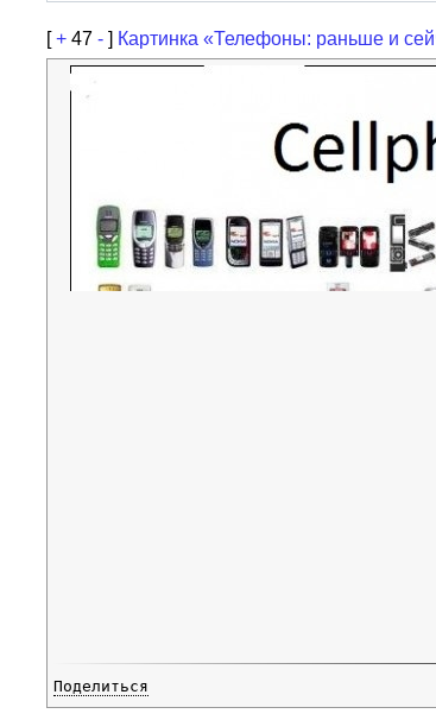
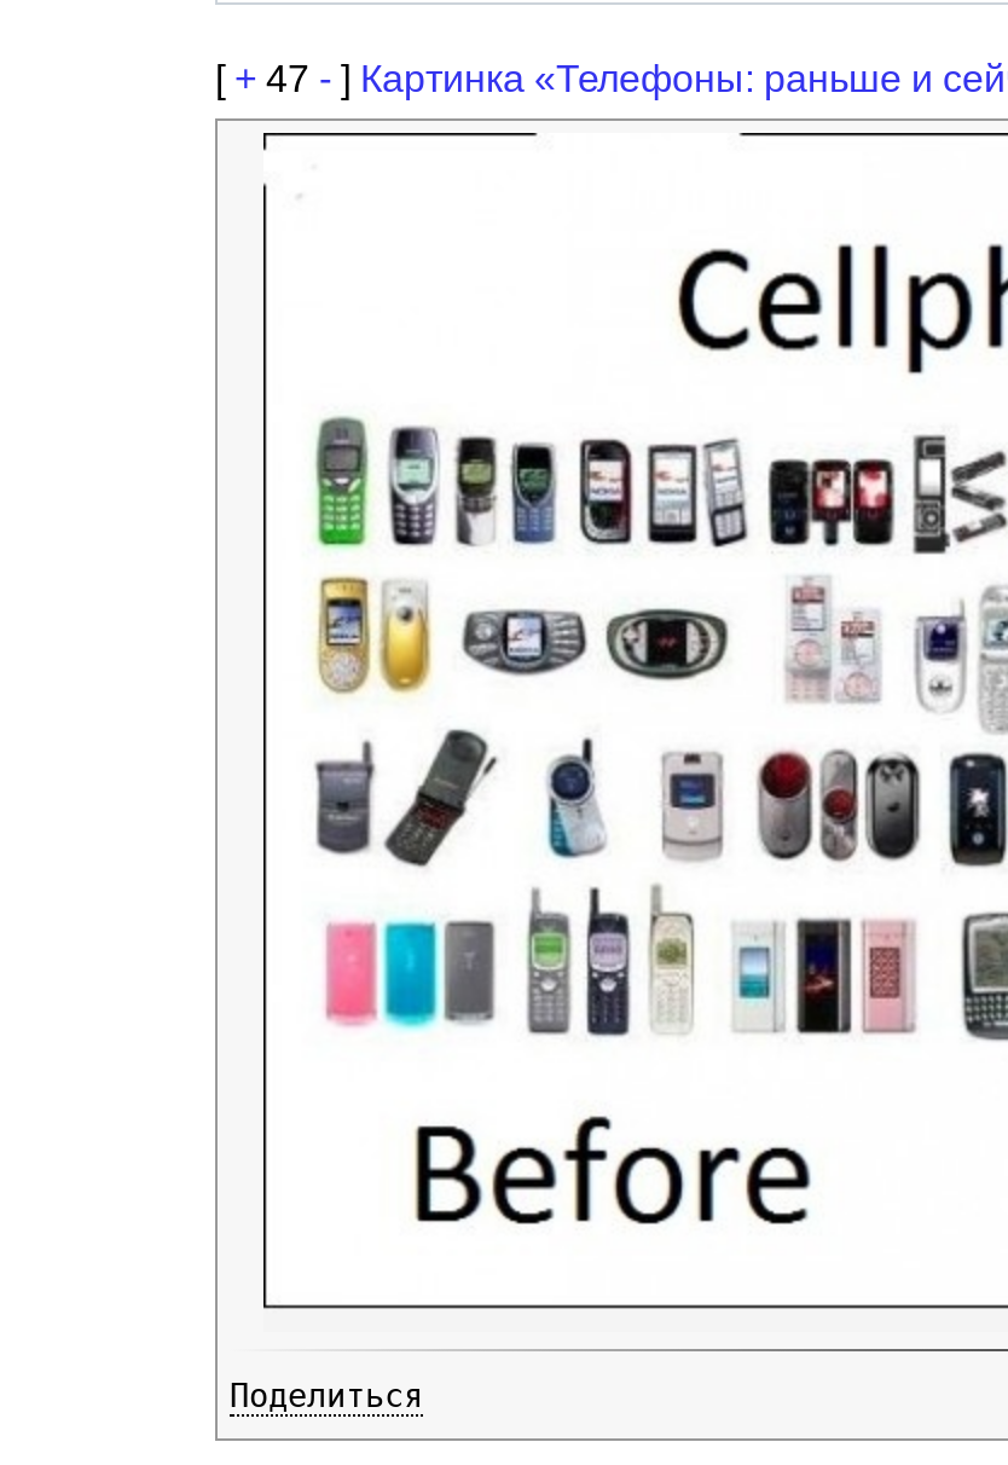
+ [image]
